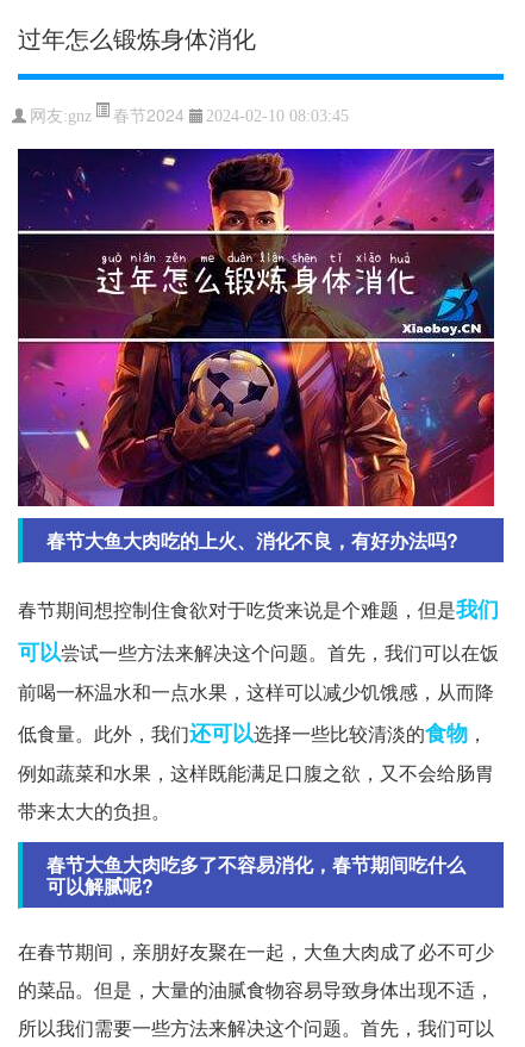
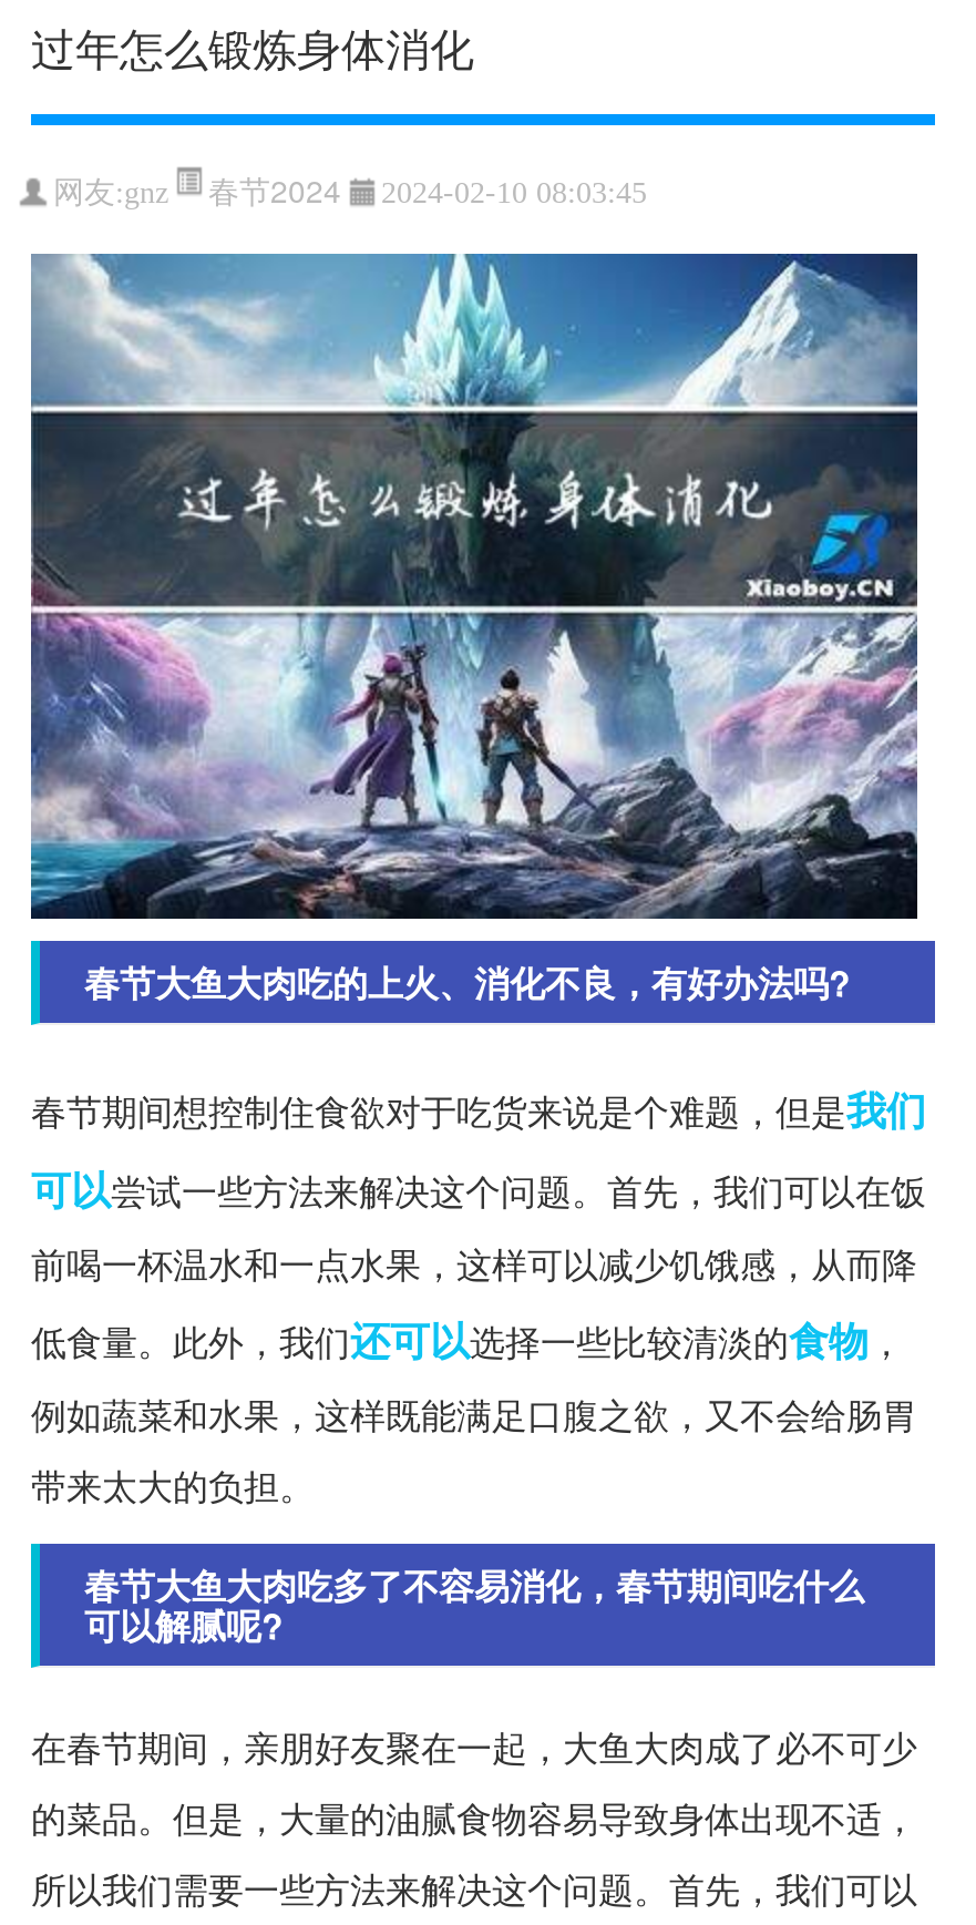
- [image]
+ [image]
